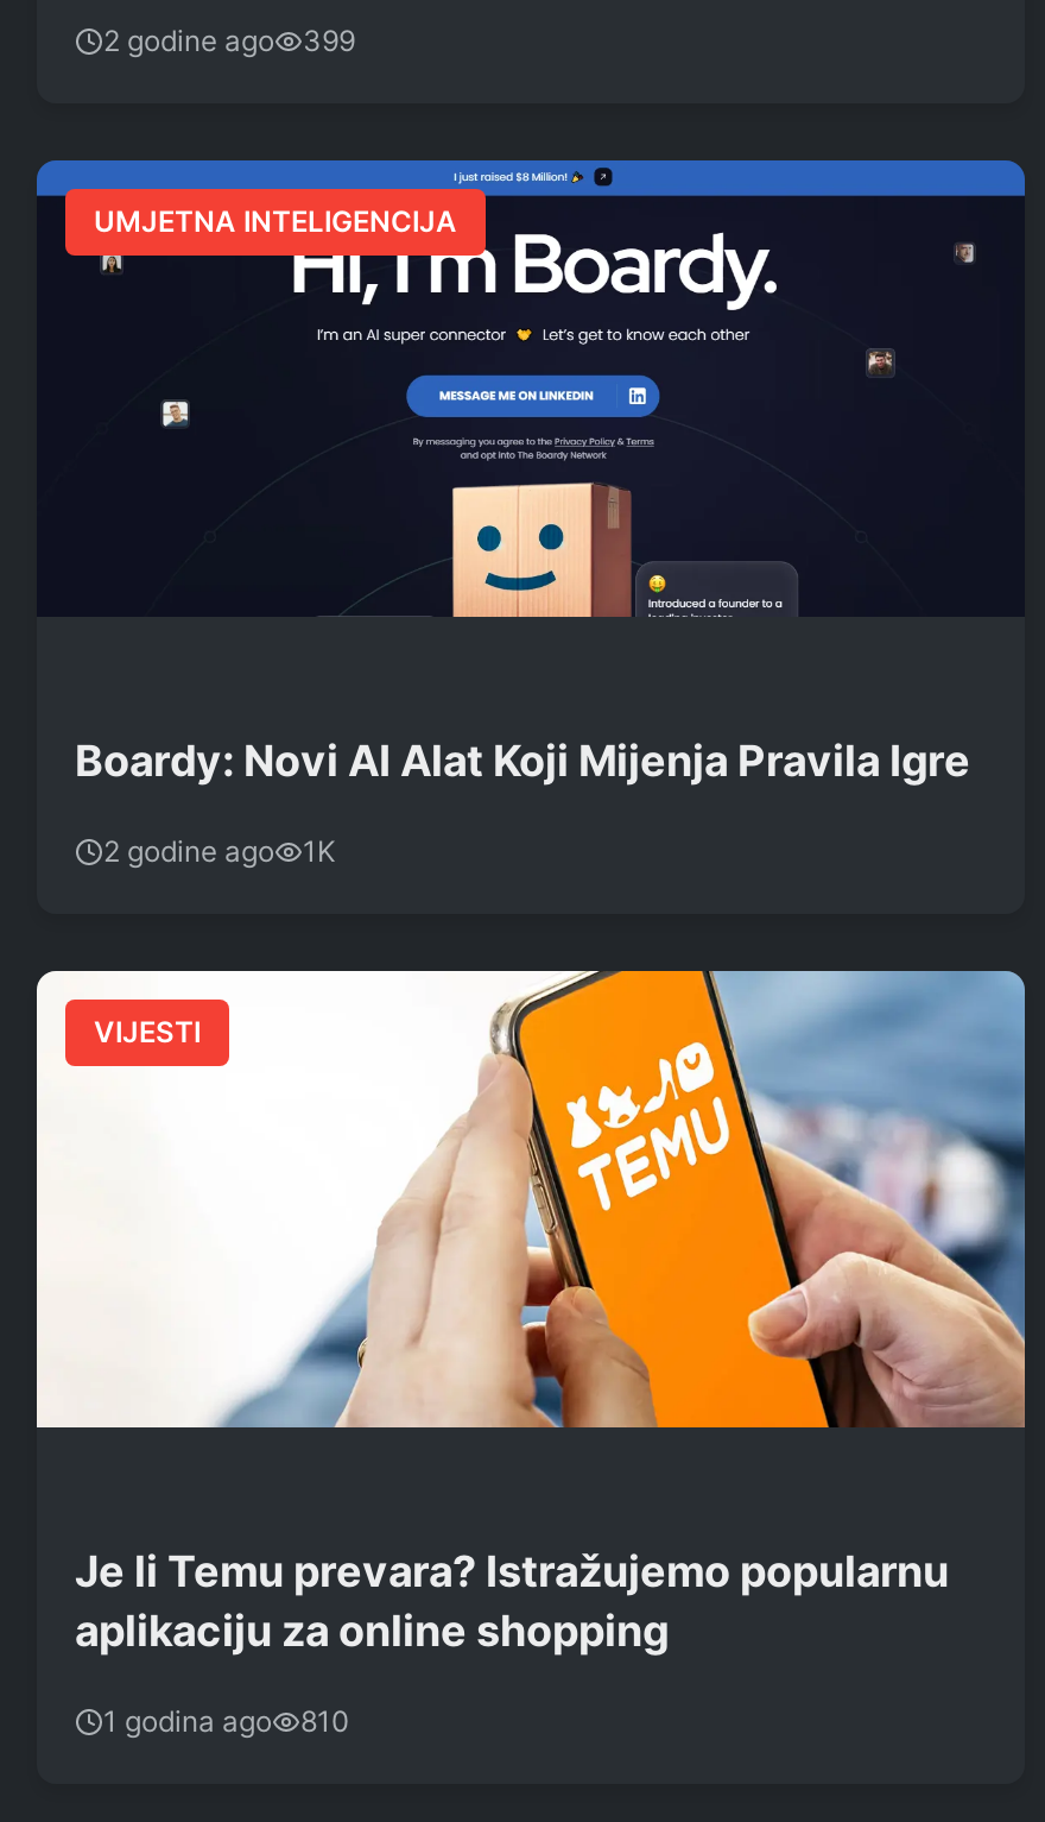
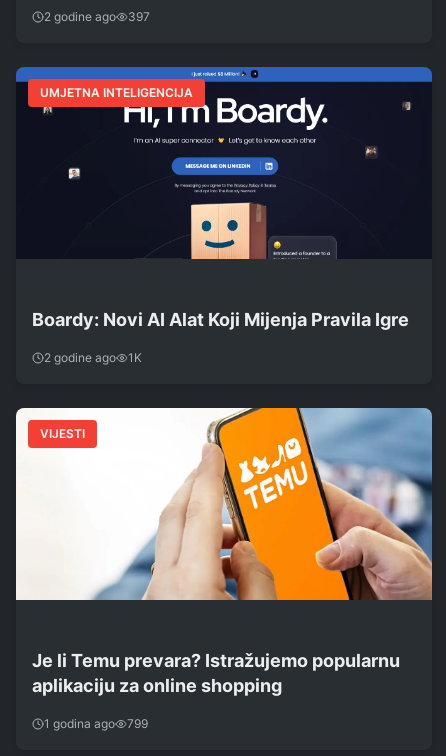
- 2 godine ago 399
+ 2 godine ago 397

- 1 godina ago 810
+ 1 godina ago 799
